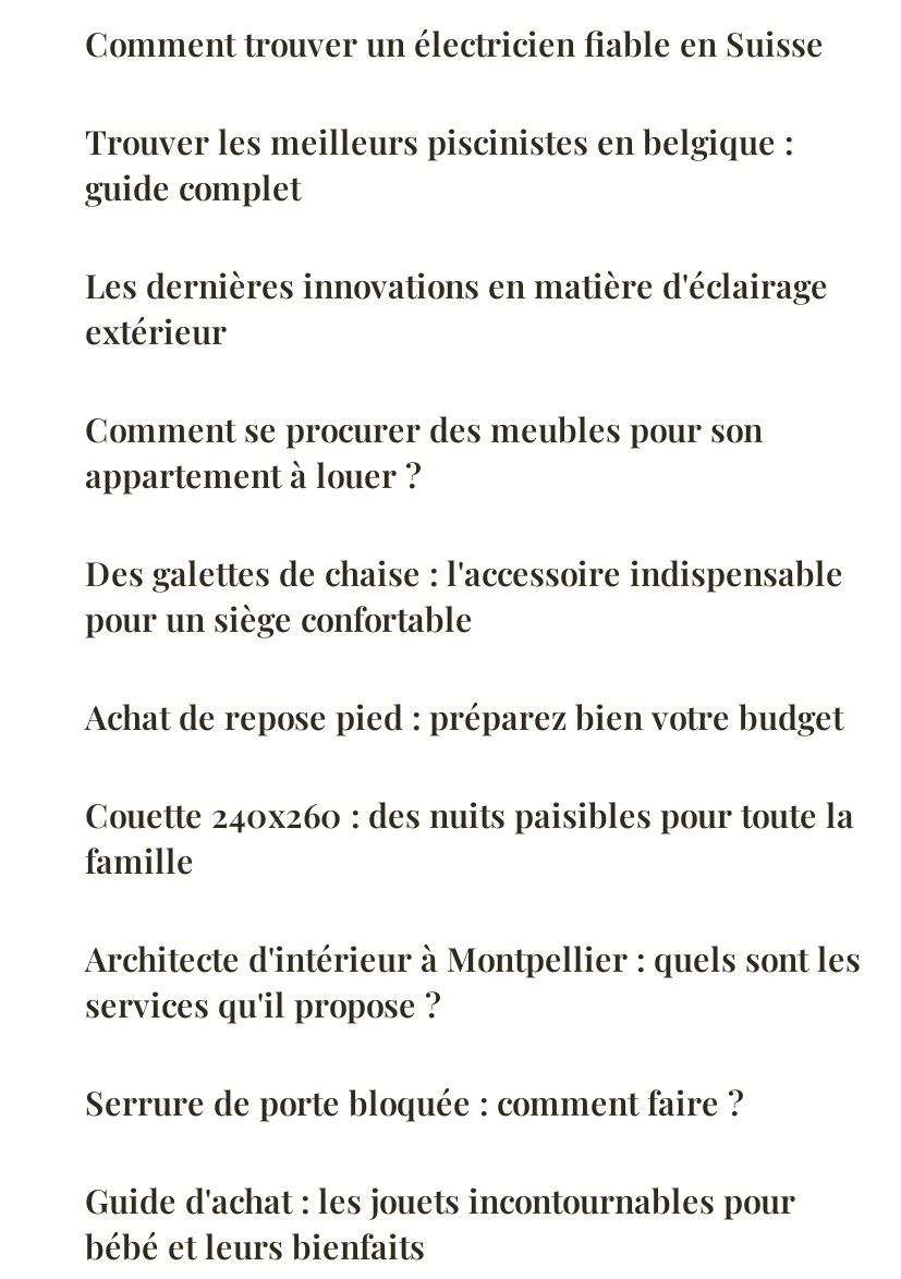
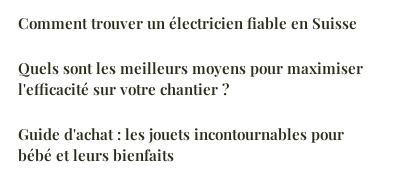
- Trouver les meilleurs piscinistes en belgique :
- guide complet
- Les dernières innovations en matière d'éclairage
- extérieur
- Comment se procurer des meubles pour son
- appartement à louer ?
- Des galettes de chaise : l'accessoire indispensable
- pour un siège confortable
- Achat de repose pied : préparez bien votre budget
- Couette 240x260 : des nuits paisibles pour toute la
- famille
- Architecte d'intérieur à Montpellier : quels sont les
- services qu'il propose ?
- Serrure de porte bloquée : comment faire ?
+ Quels sont les meilleurs moyens pour maximiser
+ l'efficacité sur votre chantier ?
